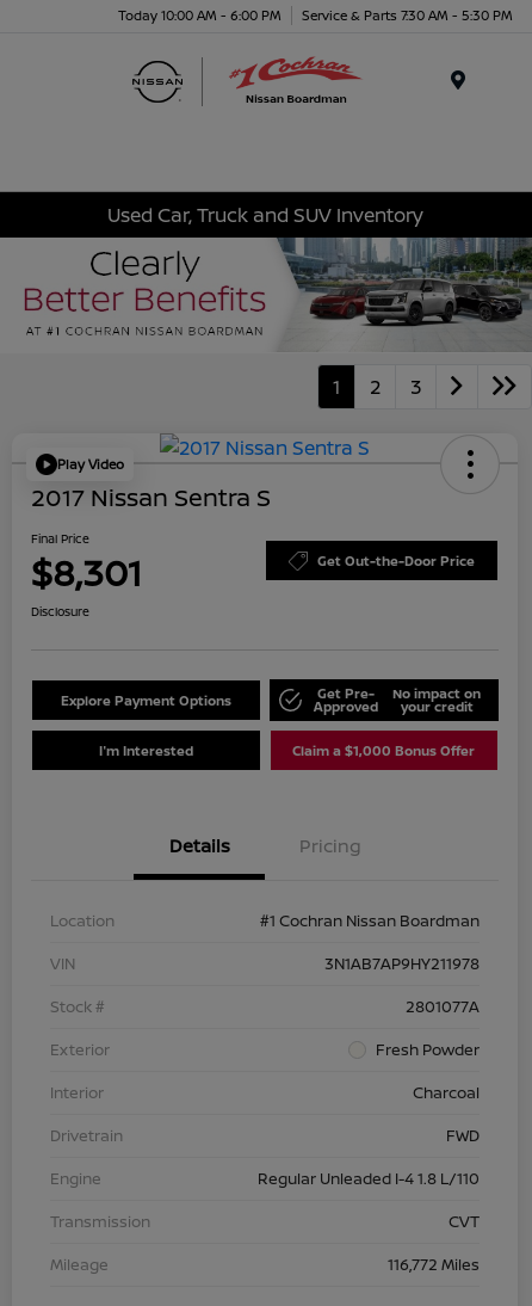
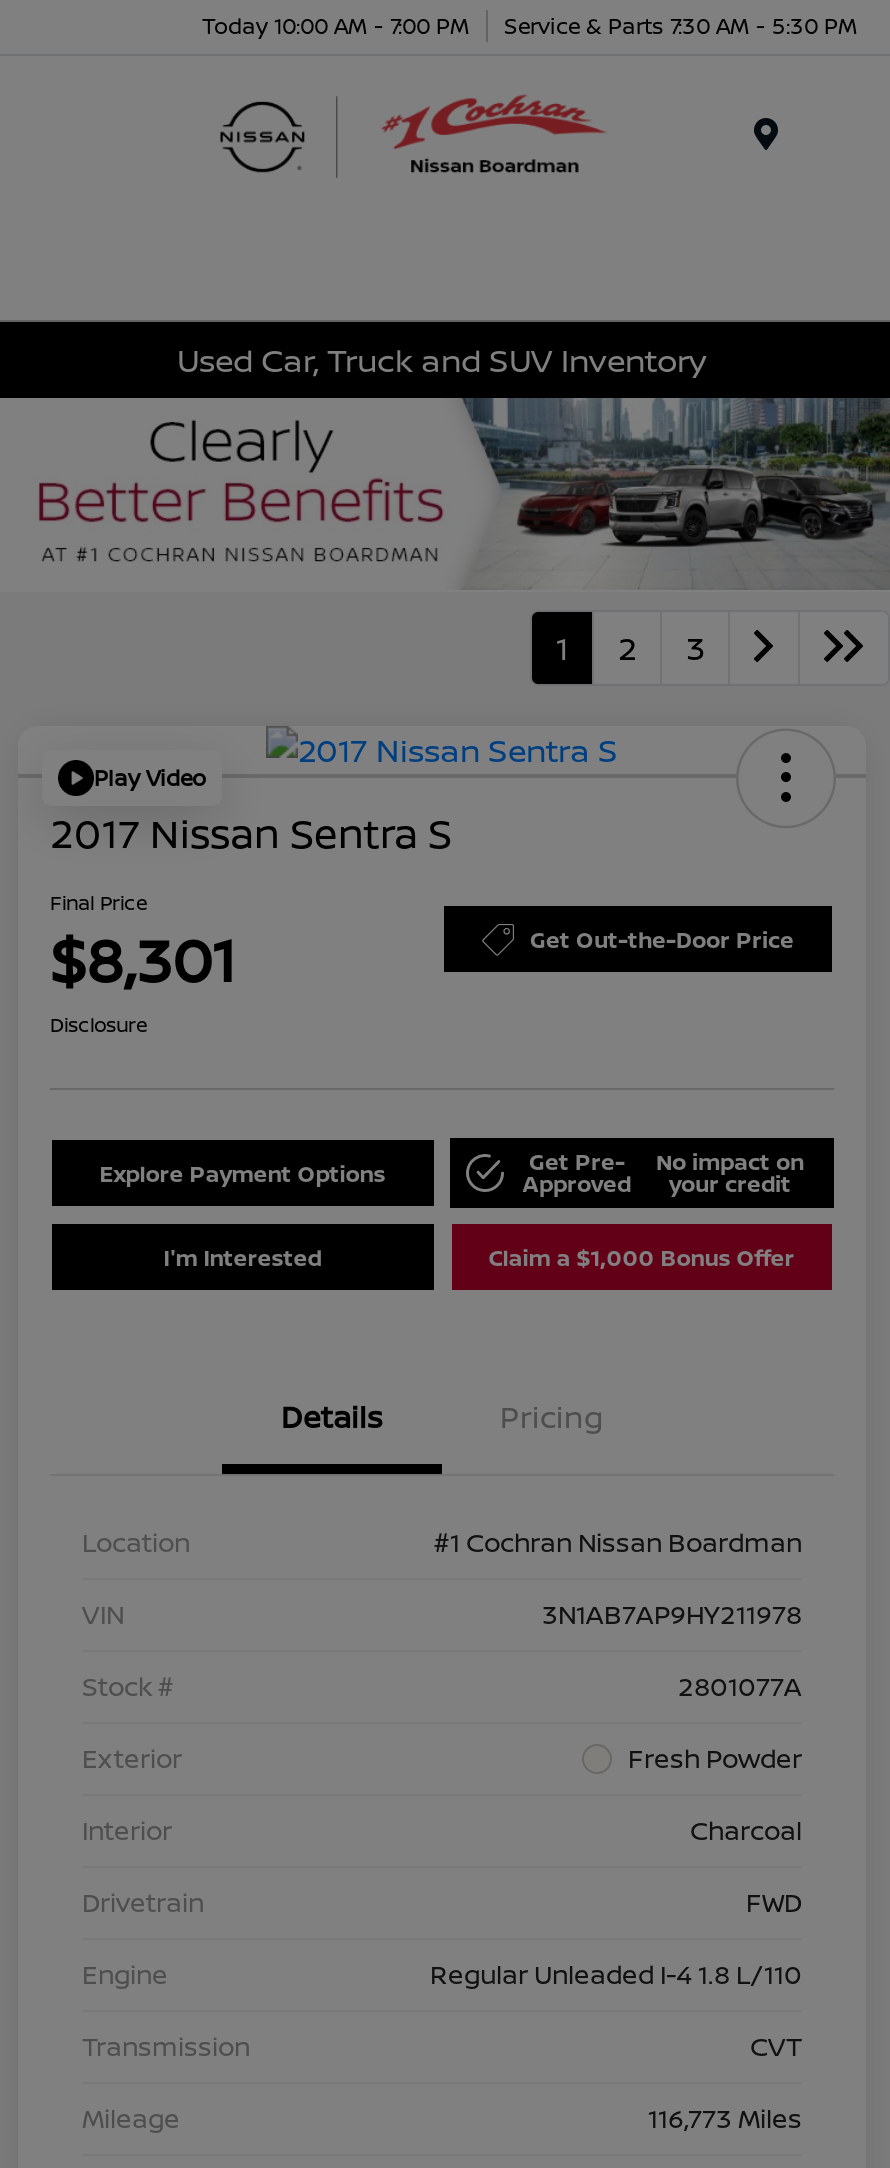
- Today 10:00 AM - 6:00 PM Service & Parts 7:30 AM - 5:30 PM
+ Today 10:00 AM - 7:00 PM Service & Parts 7:30 AM - 5:30 PM

- 116,772 Miles
+ 116,773 Miles
